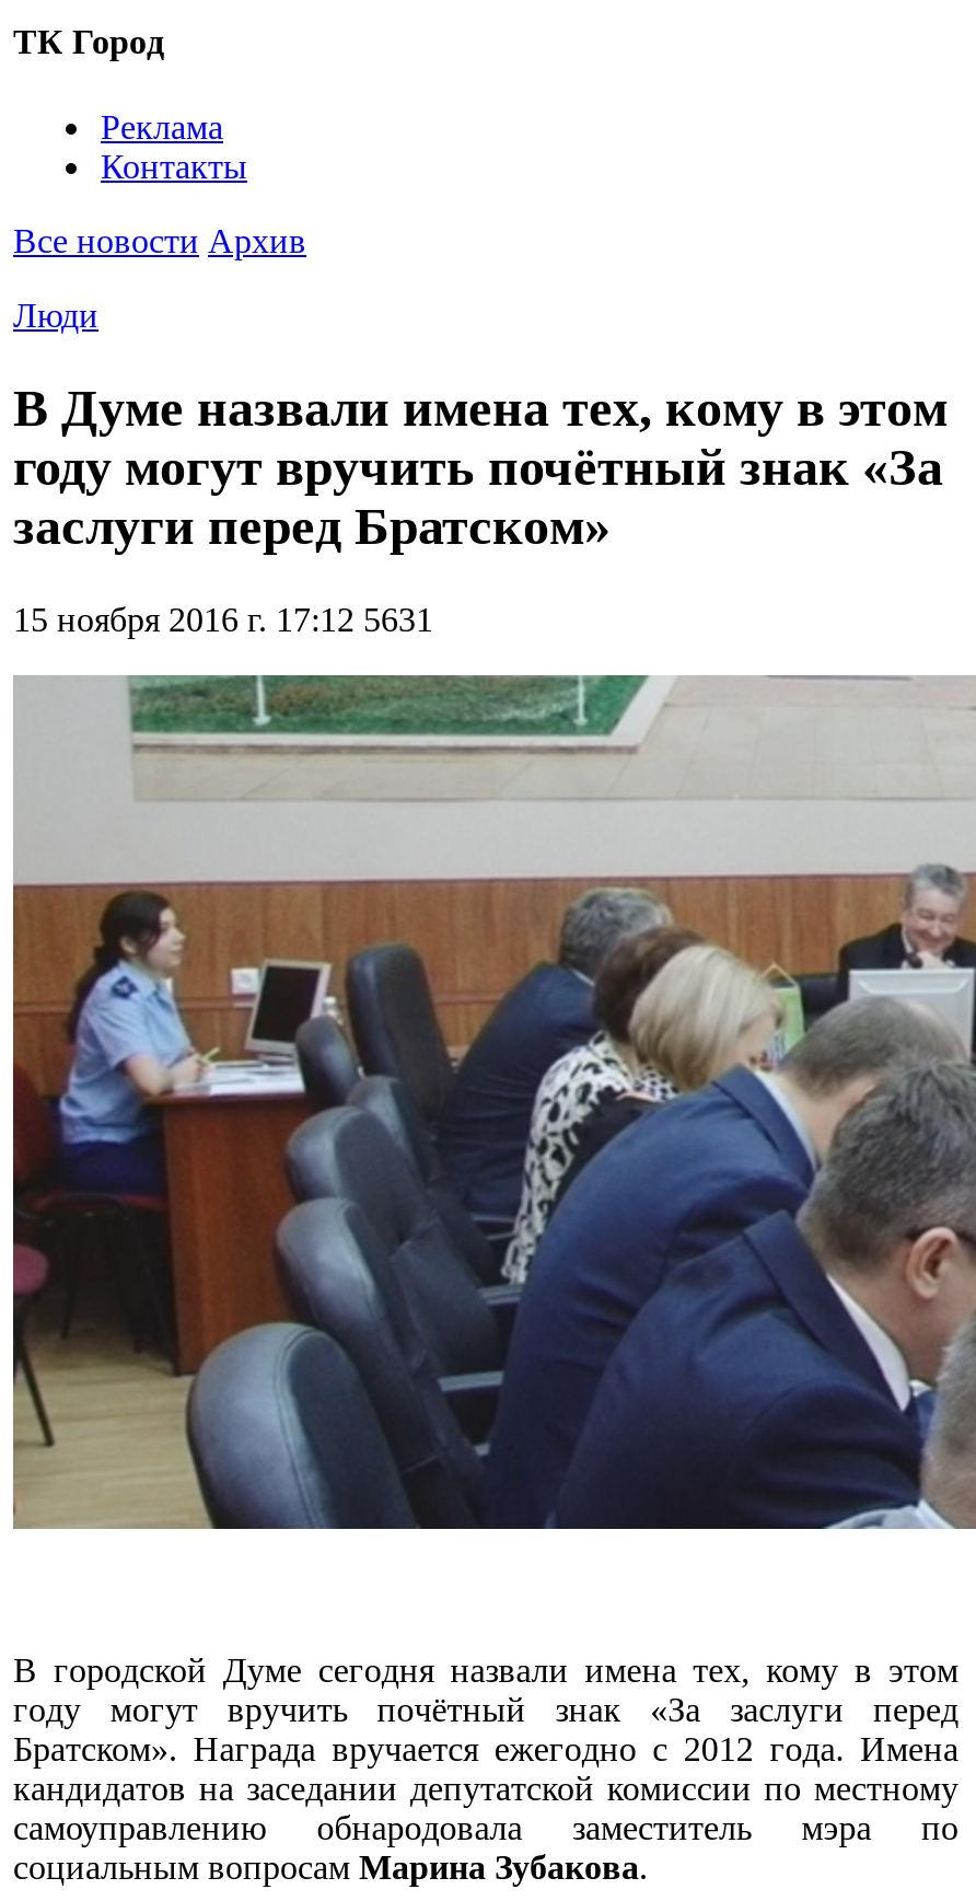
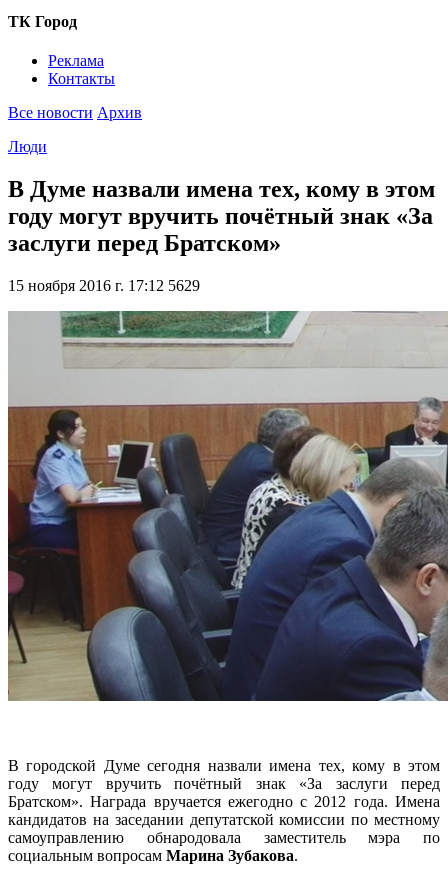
- 15 ноября 2016 г. 17:12 5631
+ 15 ноября 2016 г. 17:12 5629
